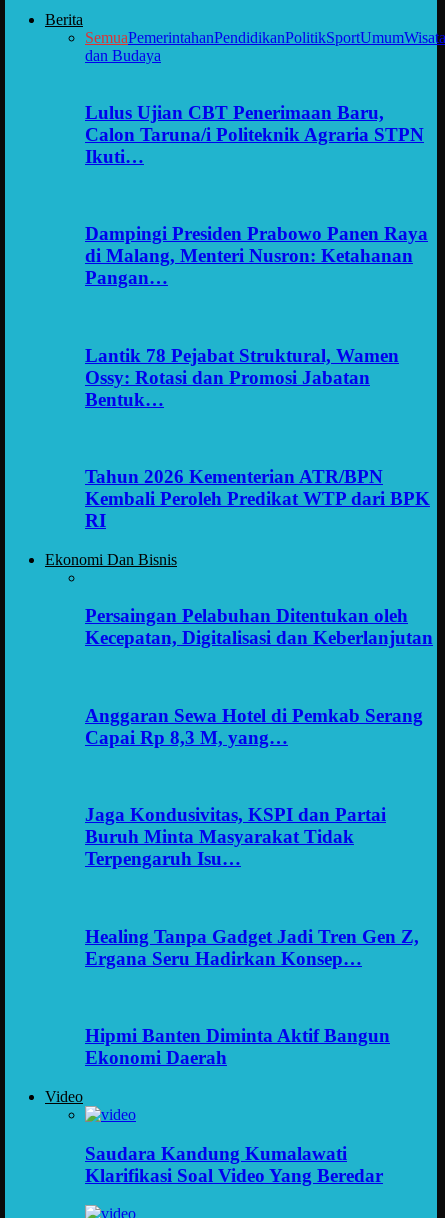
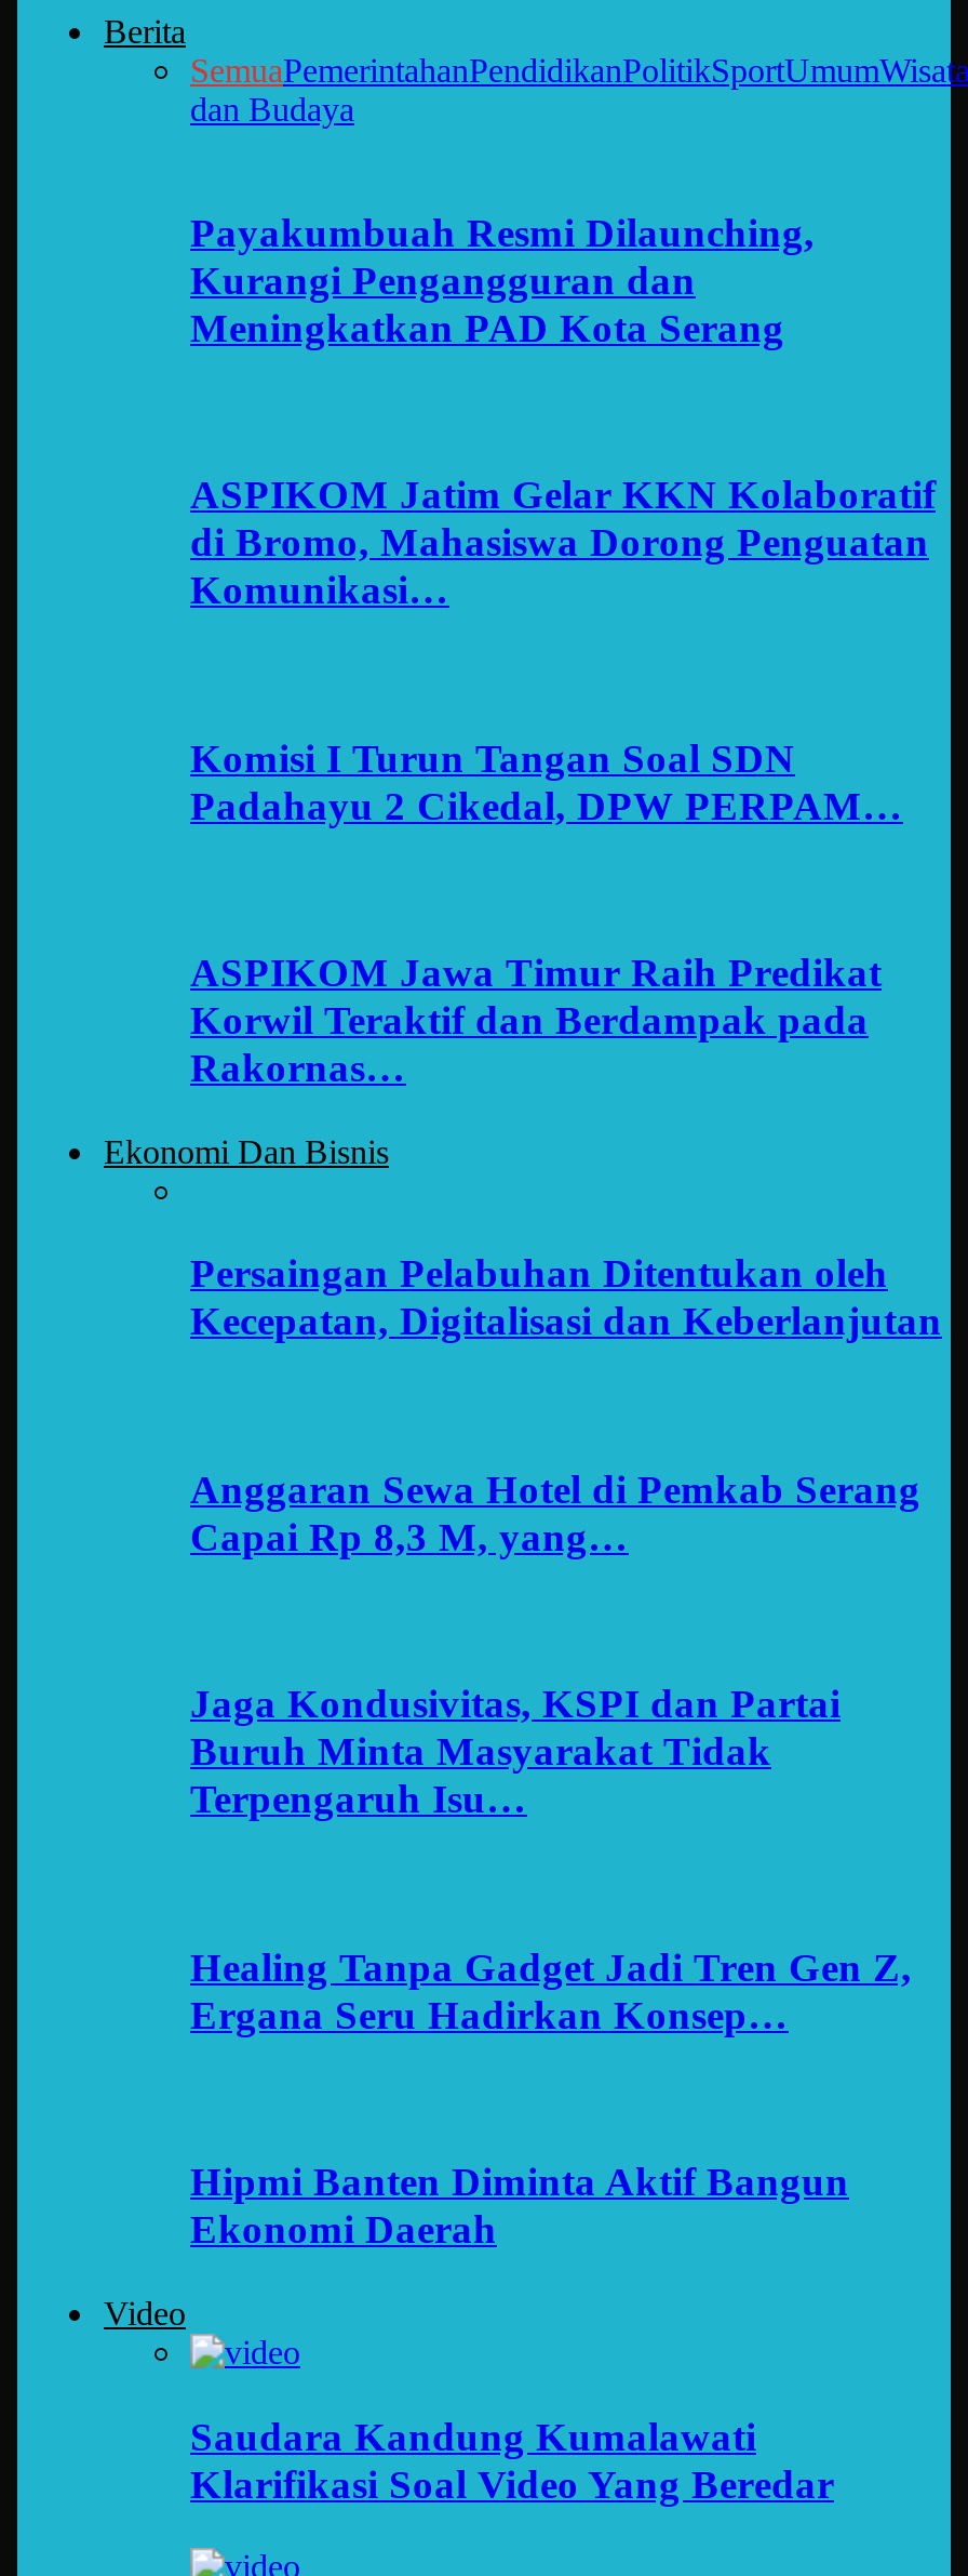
- Lulus Ujian CBT Penerimaan Baru,
- Calon Taruna/i Politeknik Agraria STPN
- Ikuti…
+ Payakumbuah Resmi Dilaunching,
+ Kurangi Pengangguran dan
+ Meningkatkan PAD Kota Serang

- Dampingi Presiden Prabowo Panen Raya
- di Malang, Menteri Nusron: Ketahanan
- Pangan…
+ ASPIKOM Jatim Gelar KKN Kolaboratif
+ di Bromo, Mahasiswa Dorong Penguatan
+ Komunikasi…

- Lantik 78 Pejabat Struktural, Wamen
- Ossy: Rotasi dan Promosi Jabatan
- Bentuk…
+ Komisi I Turun Tangan Soal SDN
+ Padahayu 2 Cikedal, DPW PERPAM…

- Tahun 2026 Kementerian ATR/BPN
- Kembali Peroleh Predikat WTP dari BPK
- RI
+ ASPIKOM Jawa Timur Raih Predikat
+ Korwil Teraktif dan Berdampak pada
+ Rakornas…
